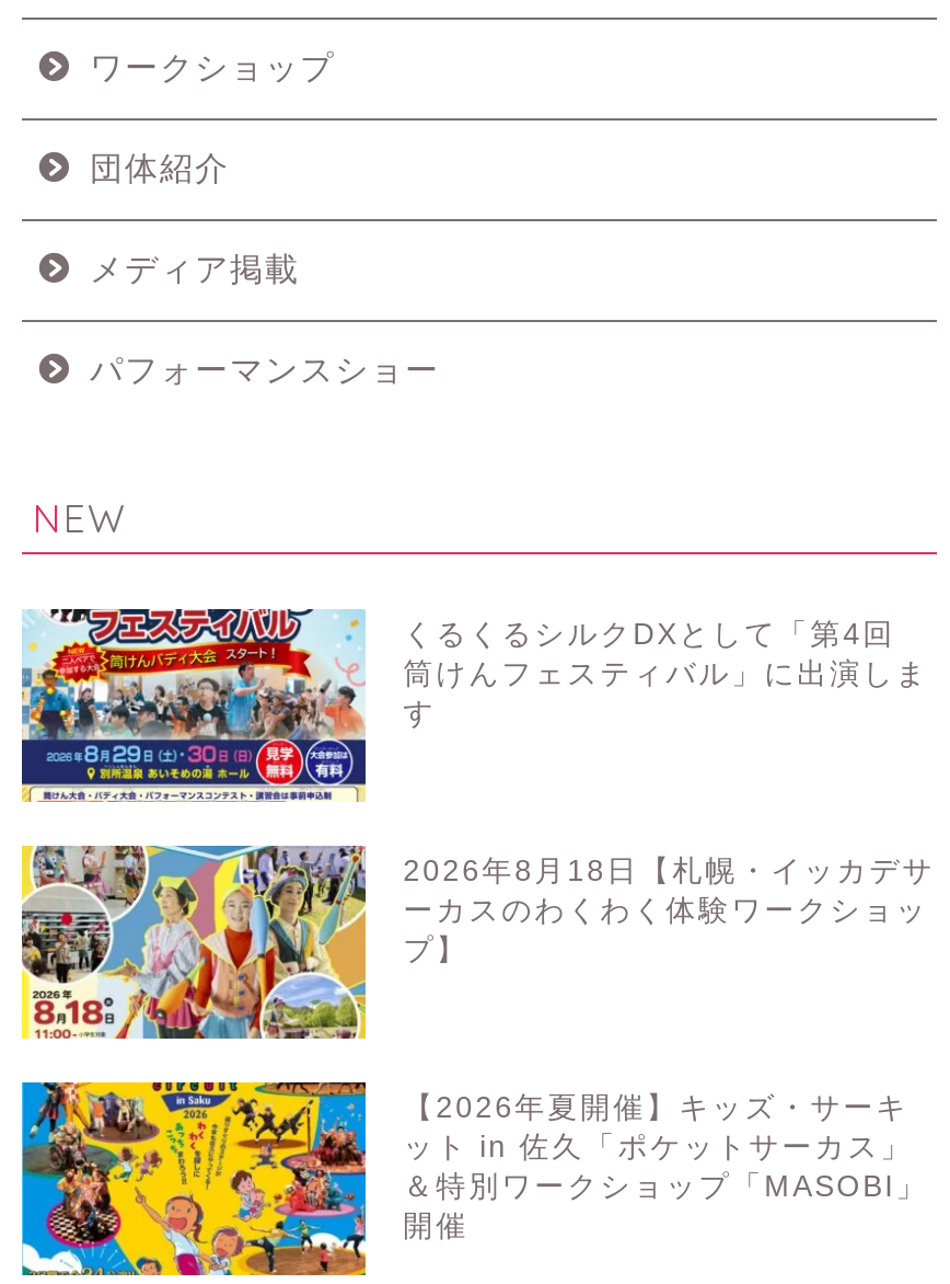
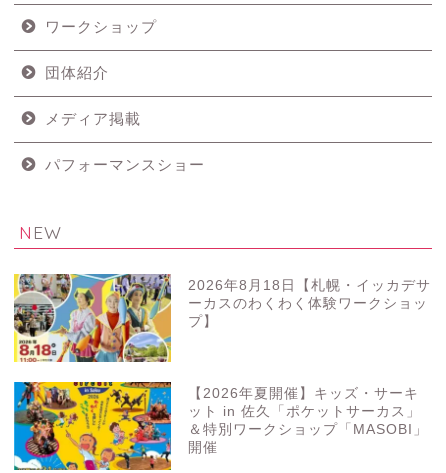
- [image]
- くるくるシルクDXとして「第4回
- 筒けんフェスティバル」に出演しま
- す
